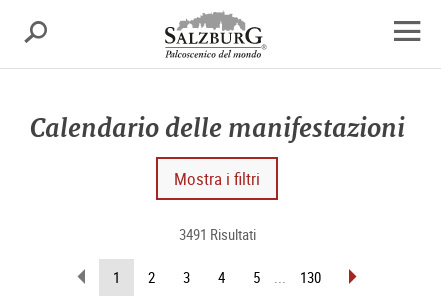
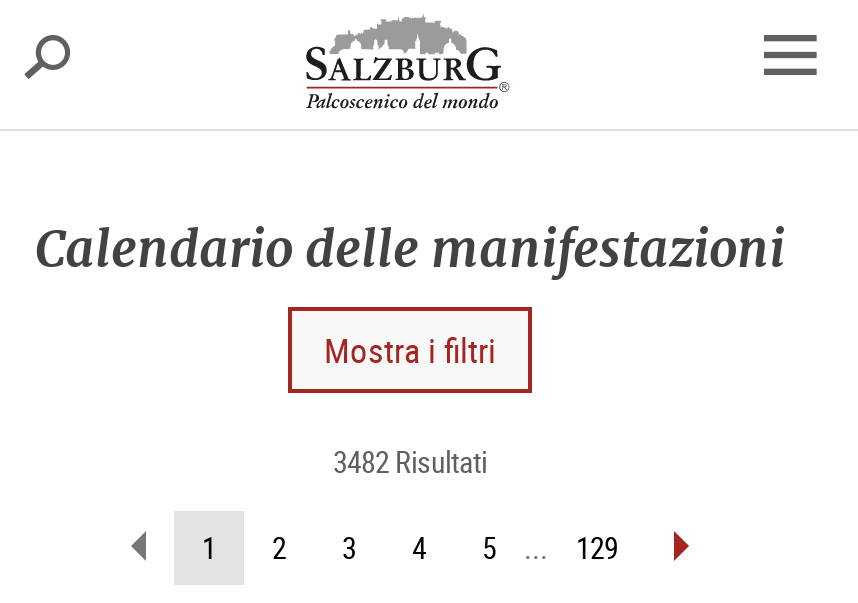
- 3491 Risultati
+ 3482 Risultati

- 130
+ 129
